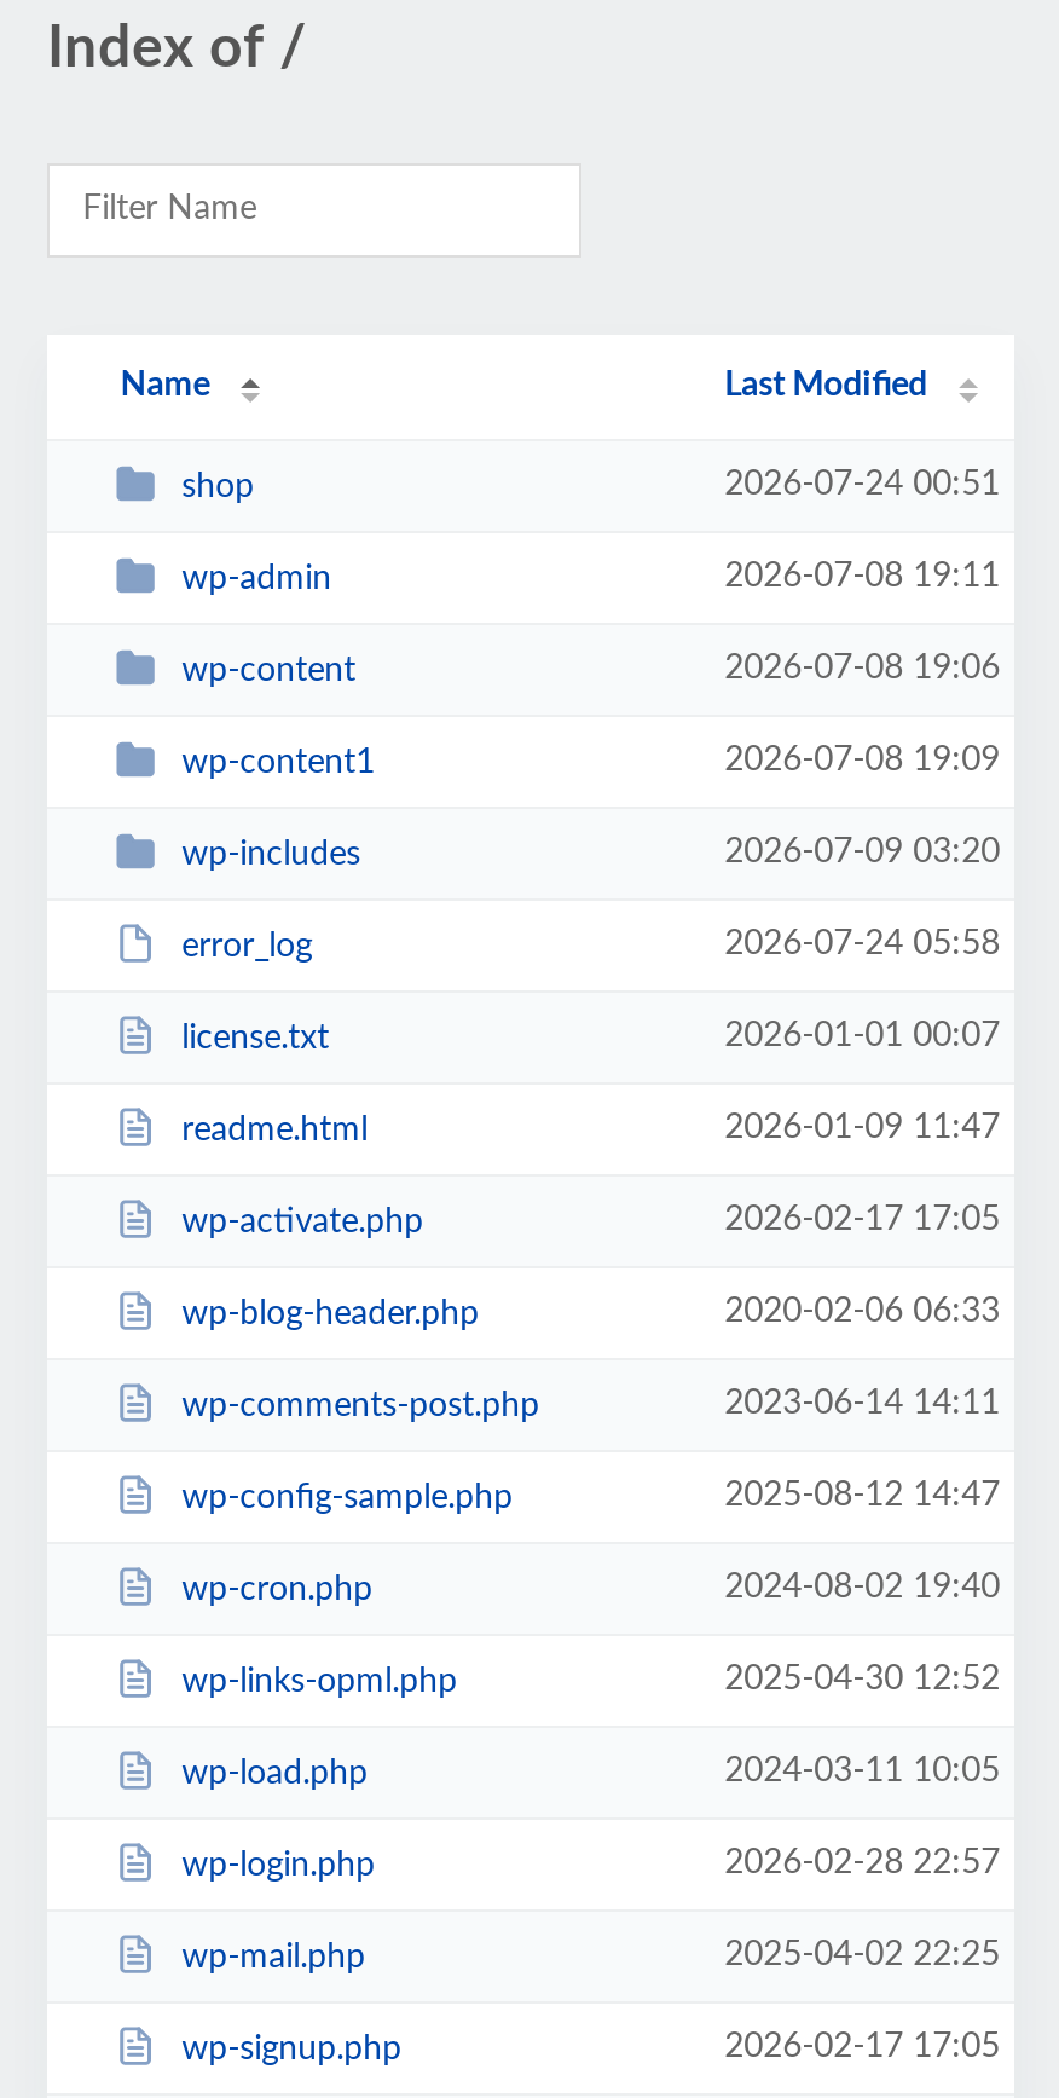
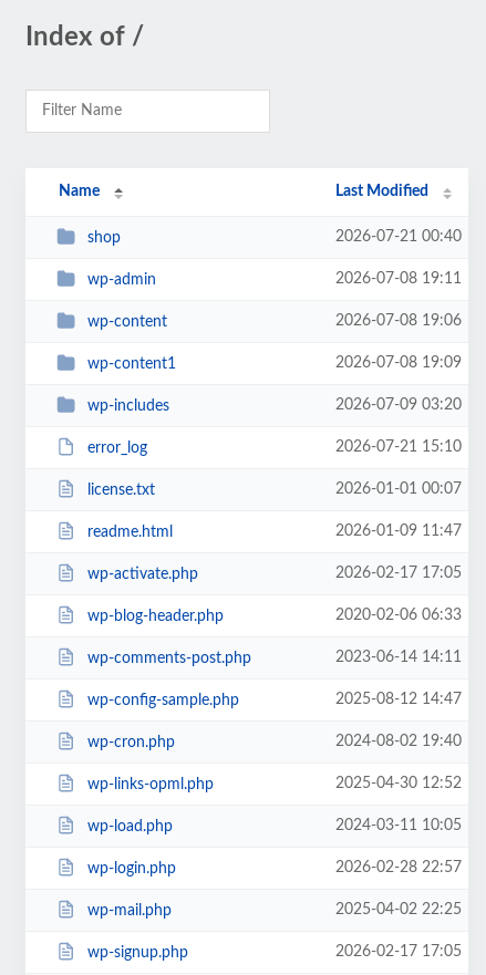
- 2026-07-24 00:51
+ 2026-07-21 00:40

- 2026-07-24 05:58
+ 2026-07-21 15:10
